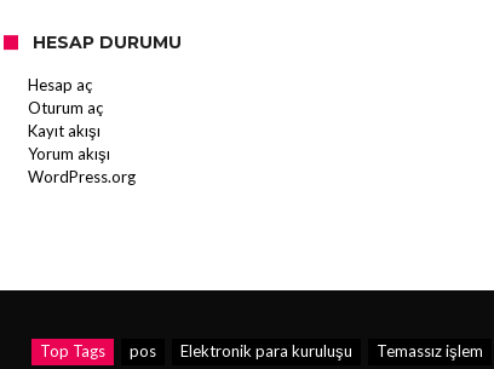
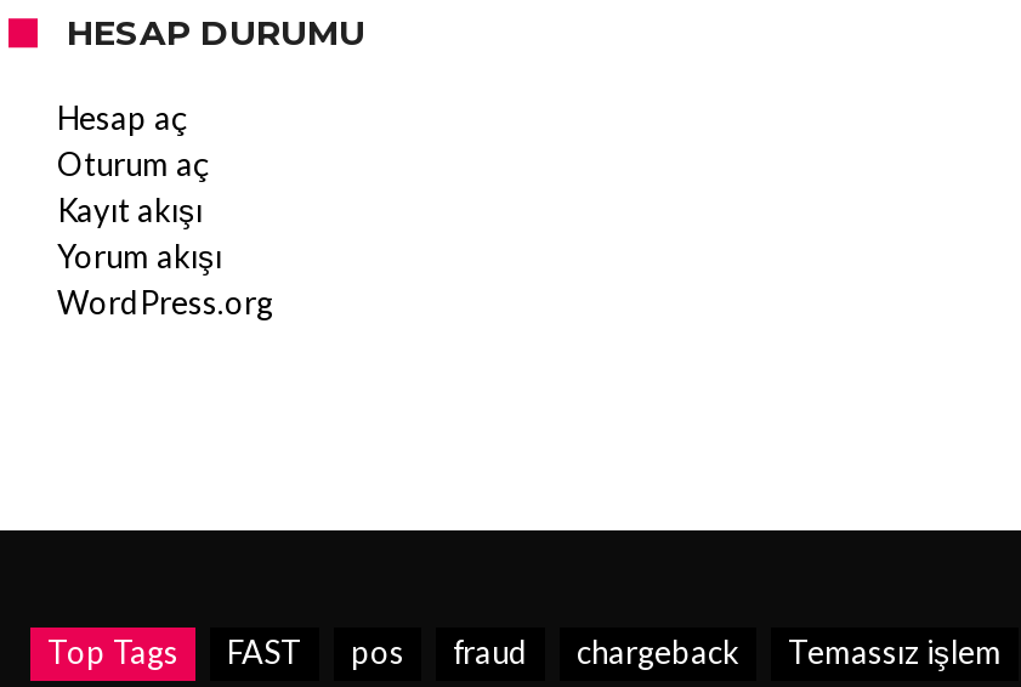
- Elektronik para kuruluşu
+ fraud
+ chargeback

+ FAST
